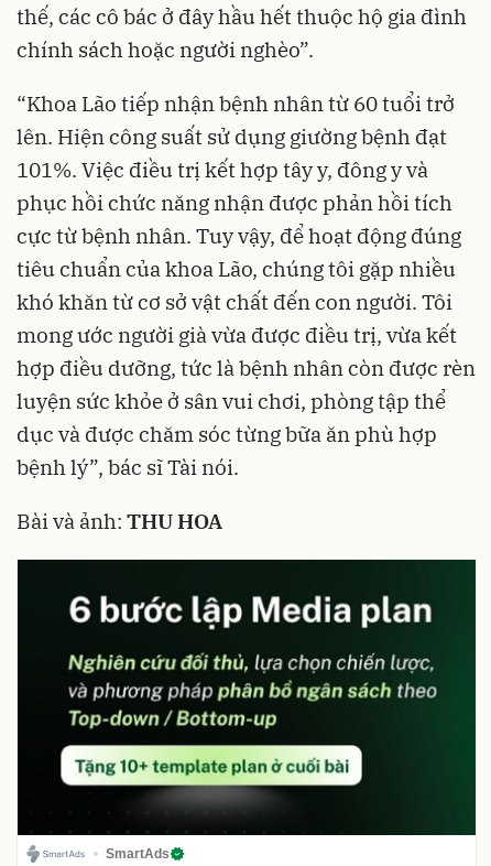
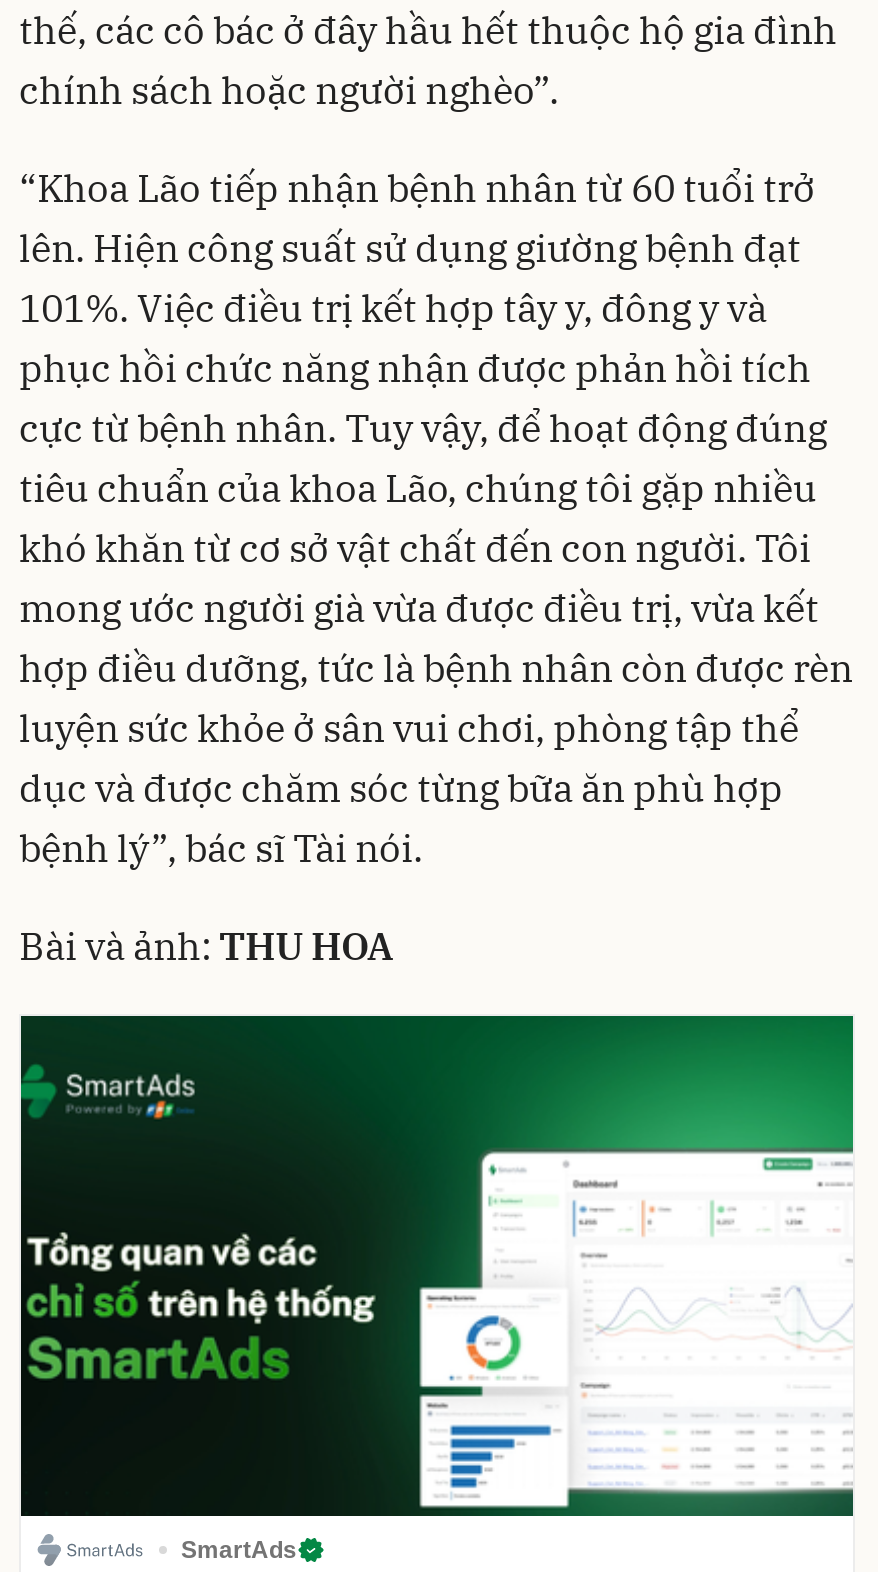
- [image]
+ [image]
